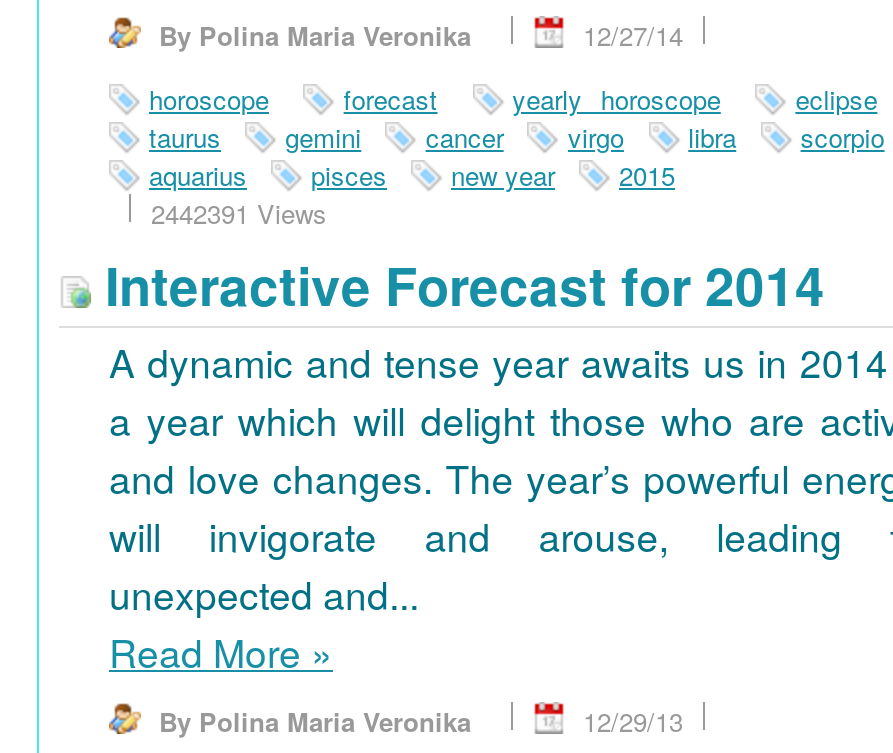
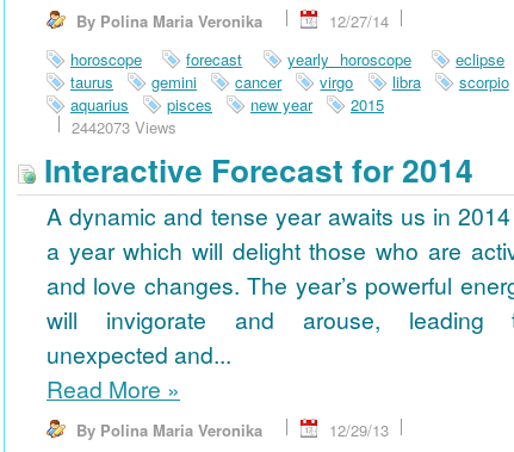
- 2442391 Views
+ 2442073 Views
